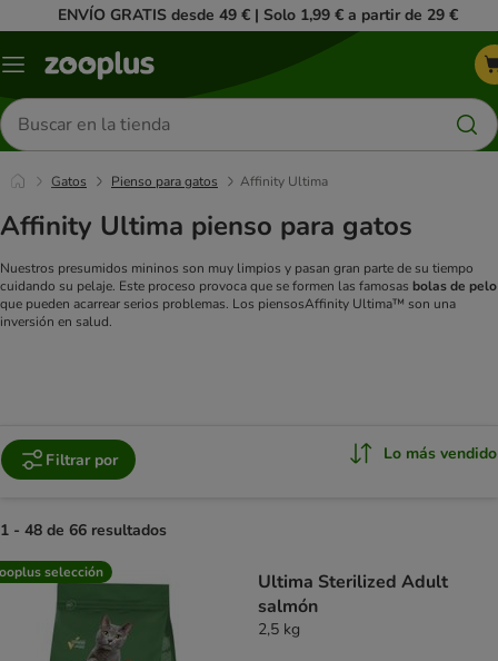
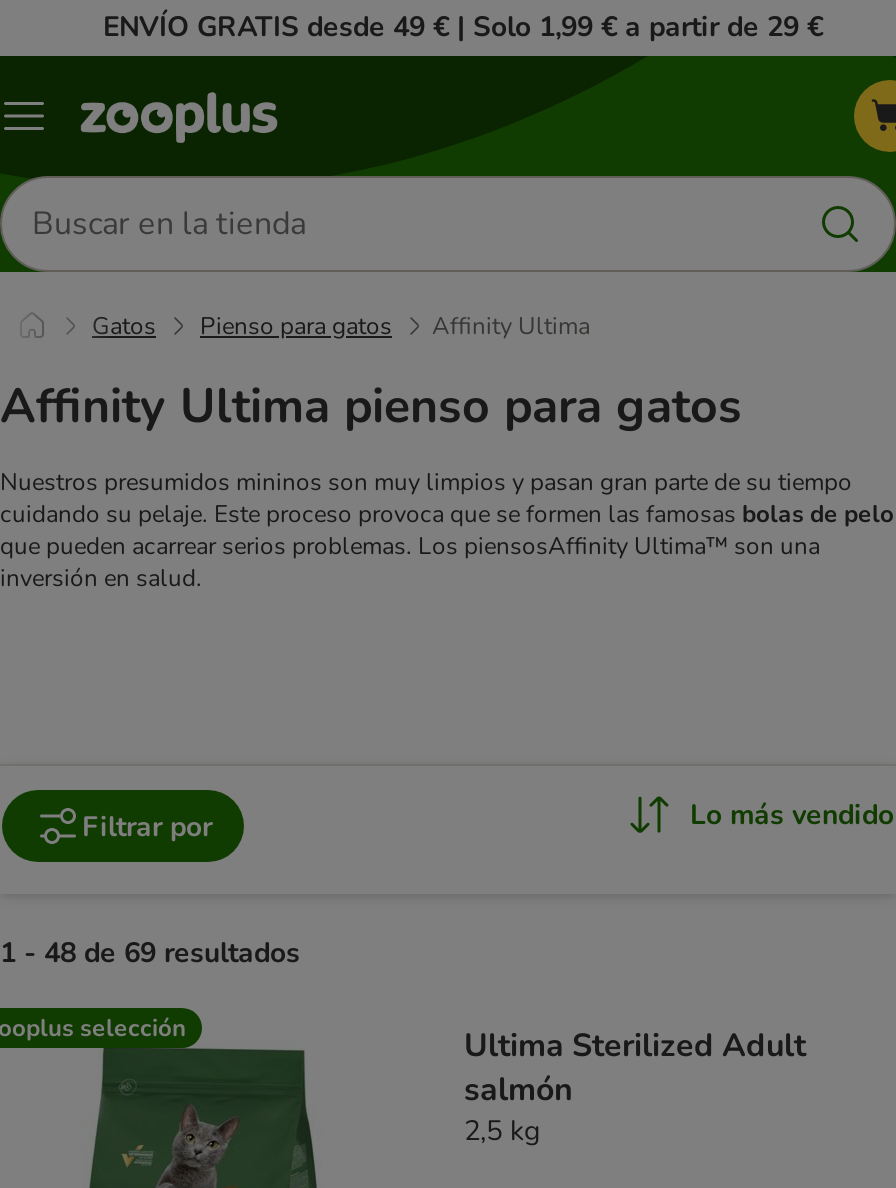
- 1 - 48 de 66 resultados
+ 1 - 48 de 69 resultados
